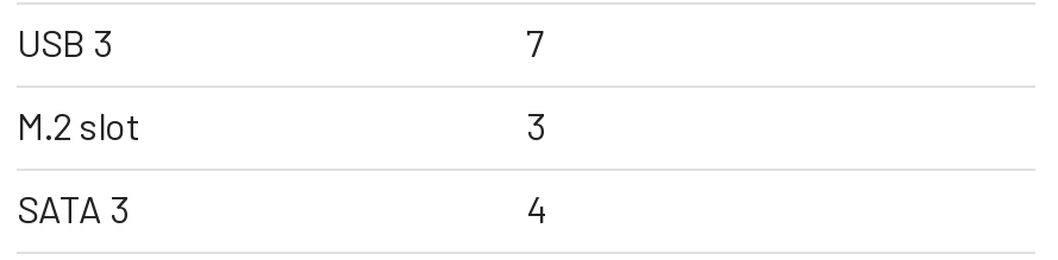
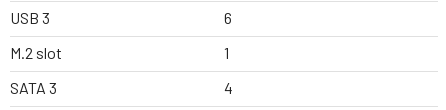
- 7
+ 6

- 3
+ 1
